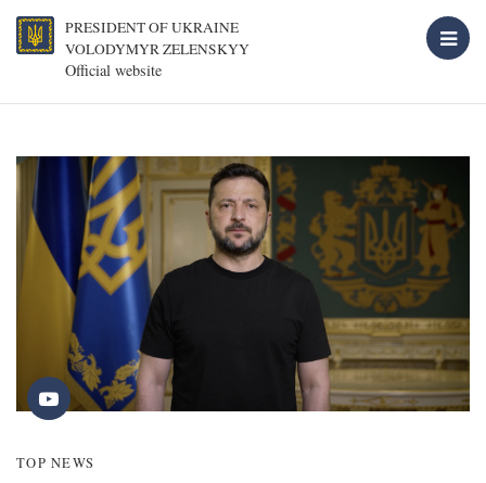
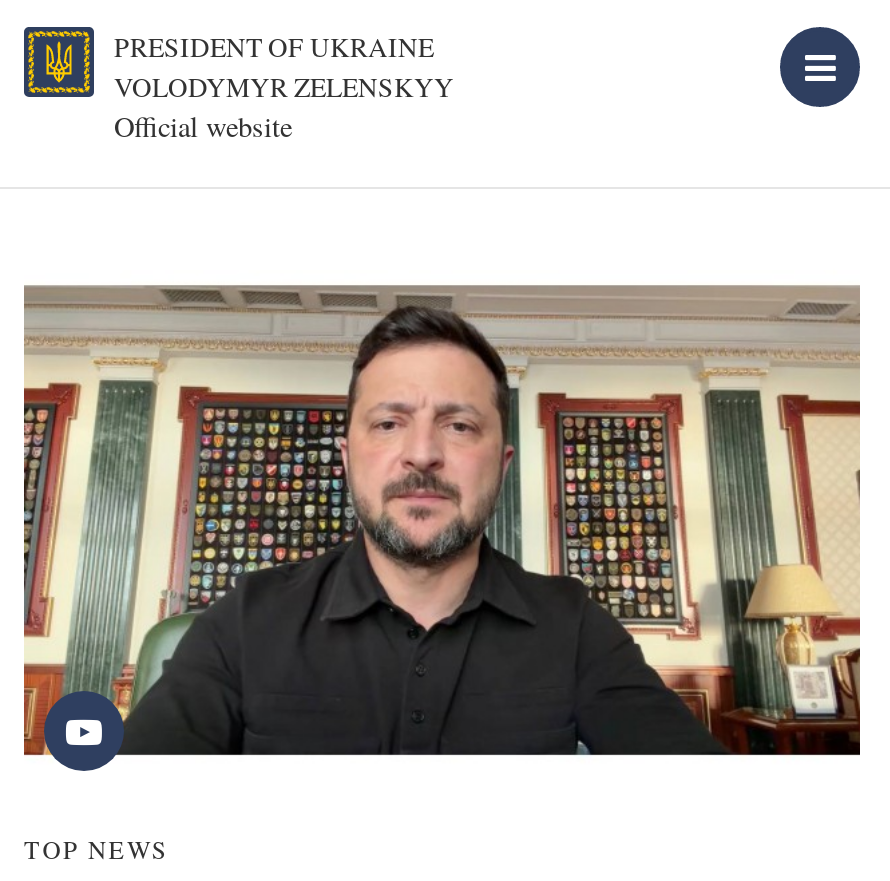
- [image]
+ [image]
